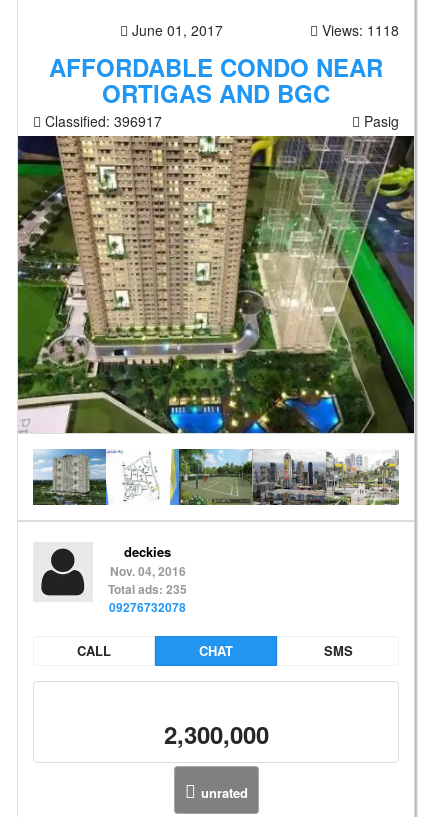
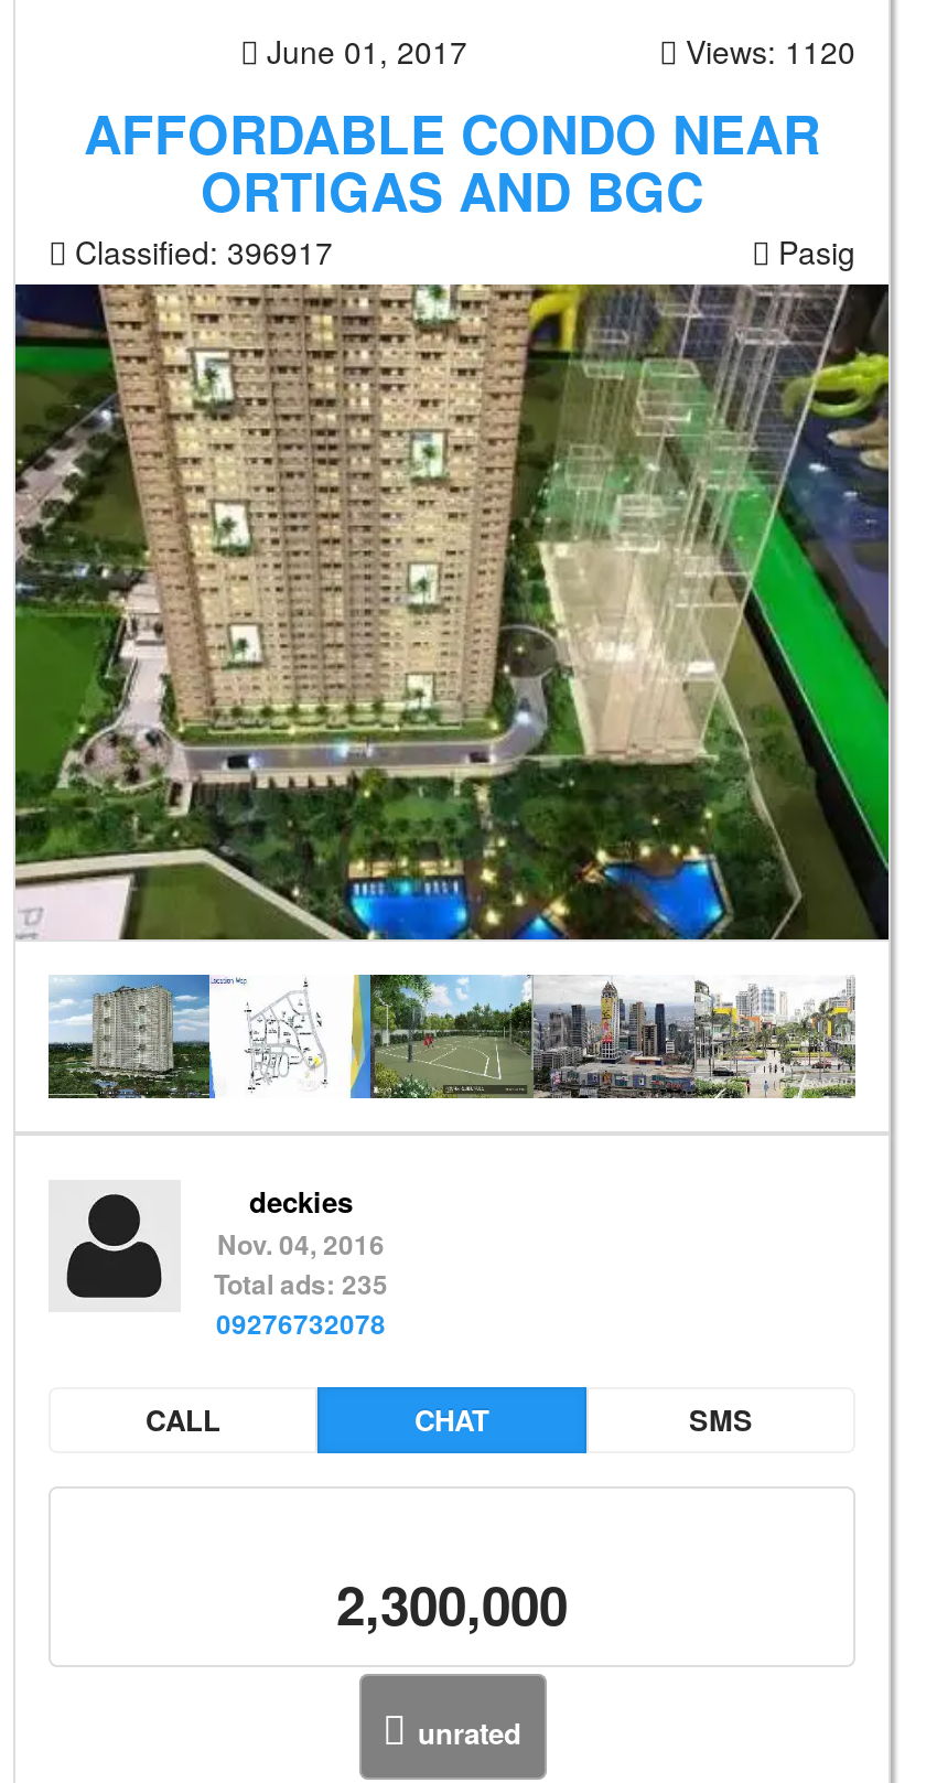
- Views: 1118
+ Views: 1120
